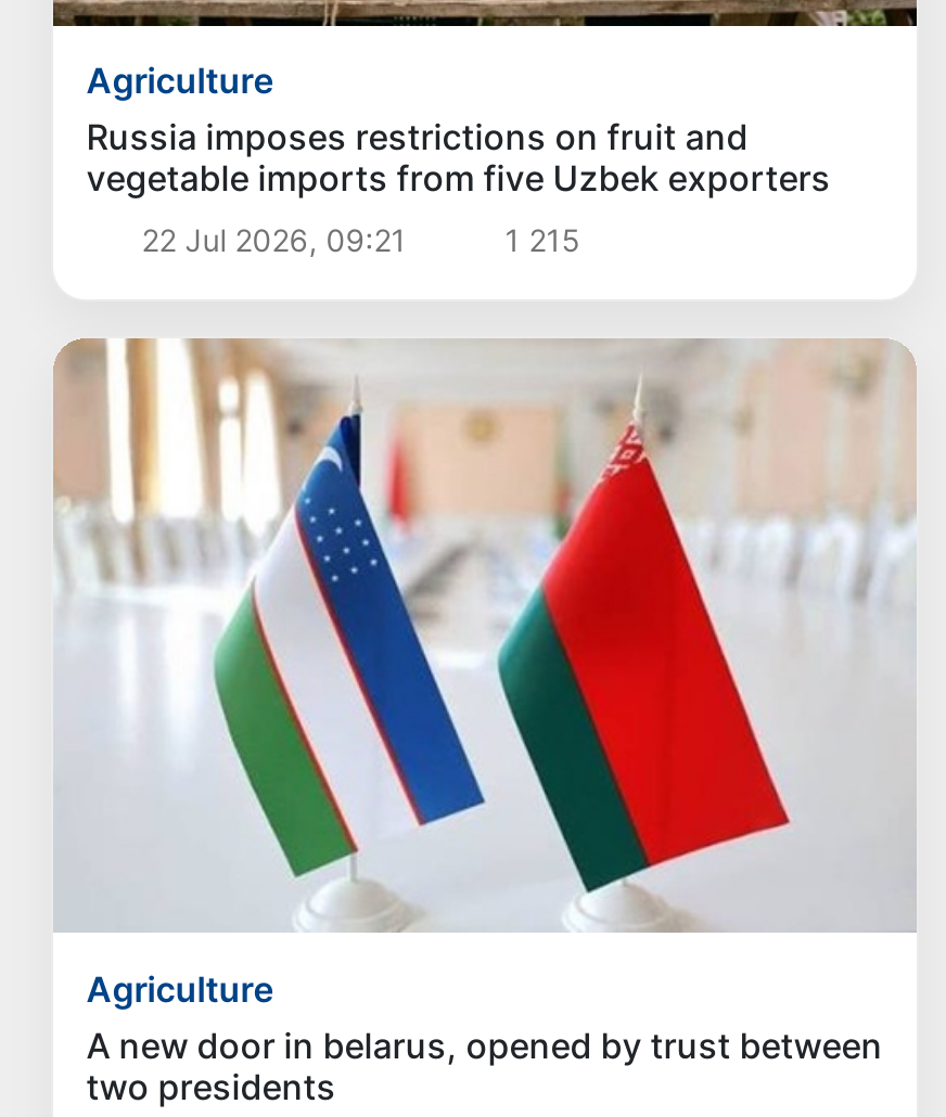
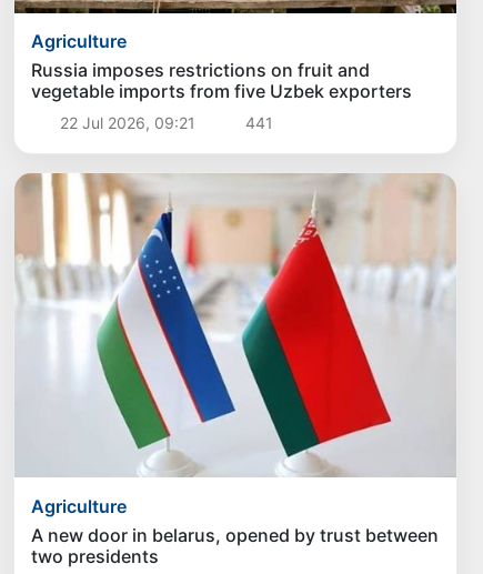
- 1 215
+ 441
